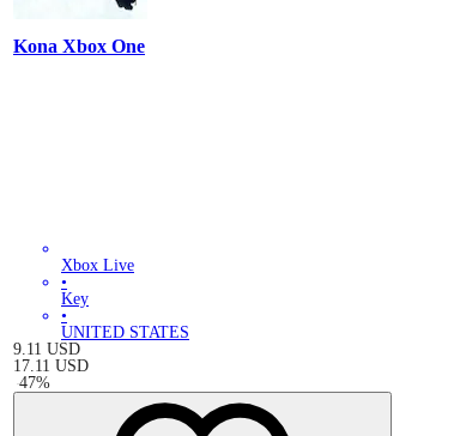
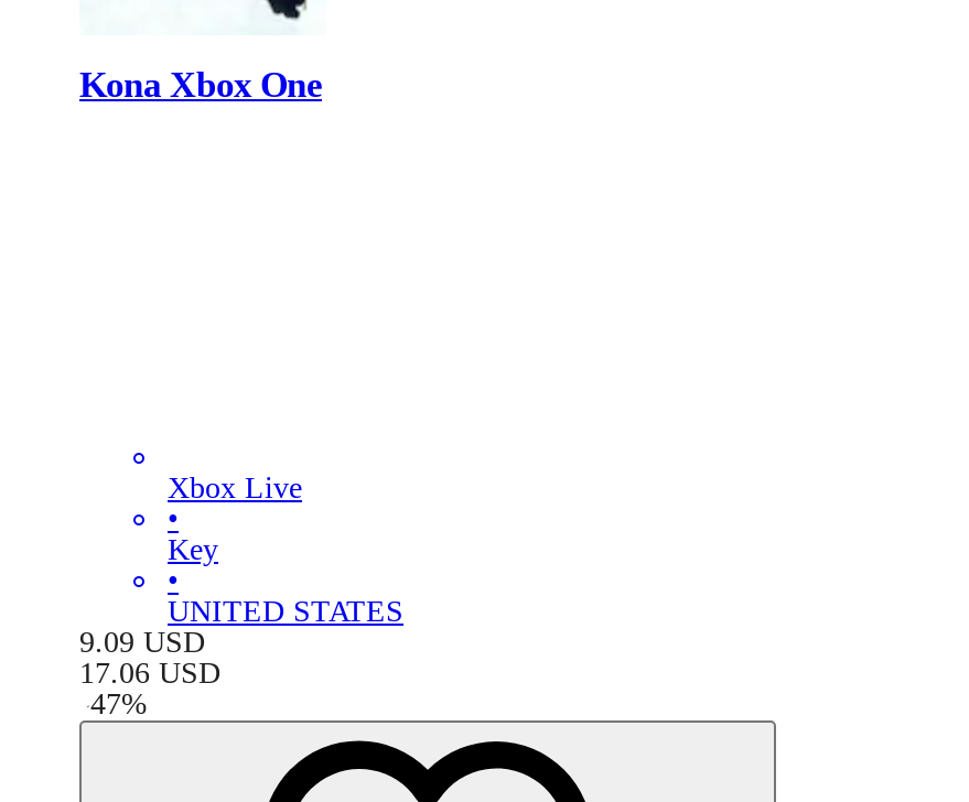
- 9.11 USD
+ 9.09 USD

- 17.11 USD
+ 17.06 USD
